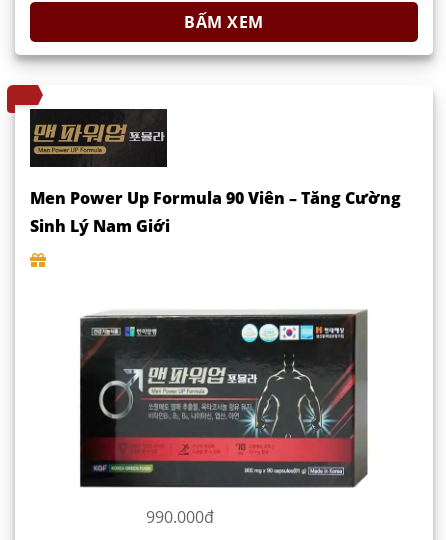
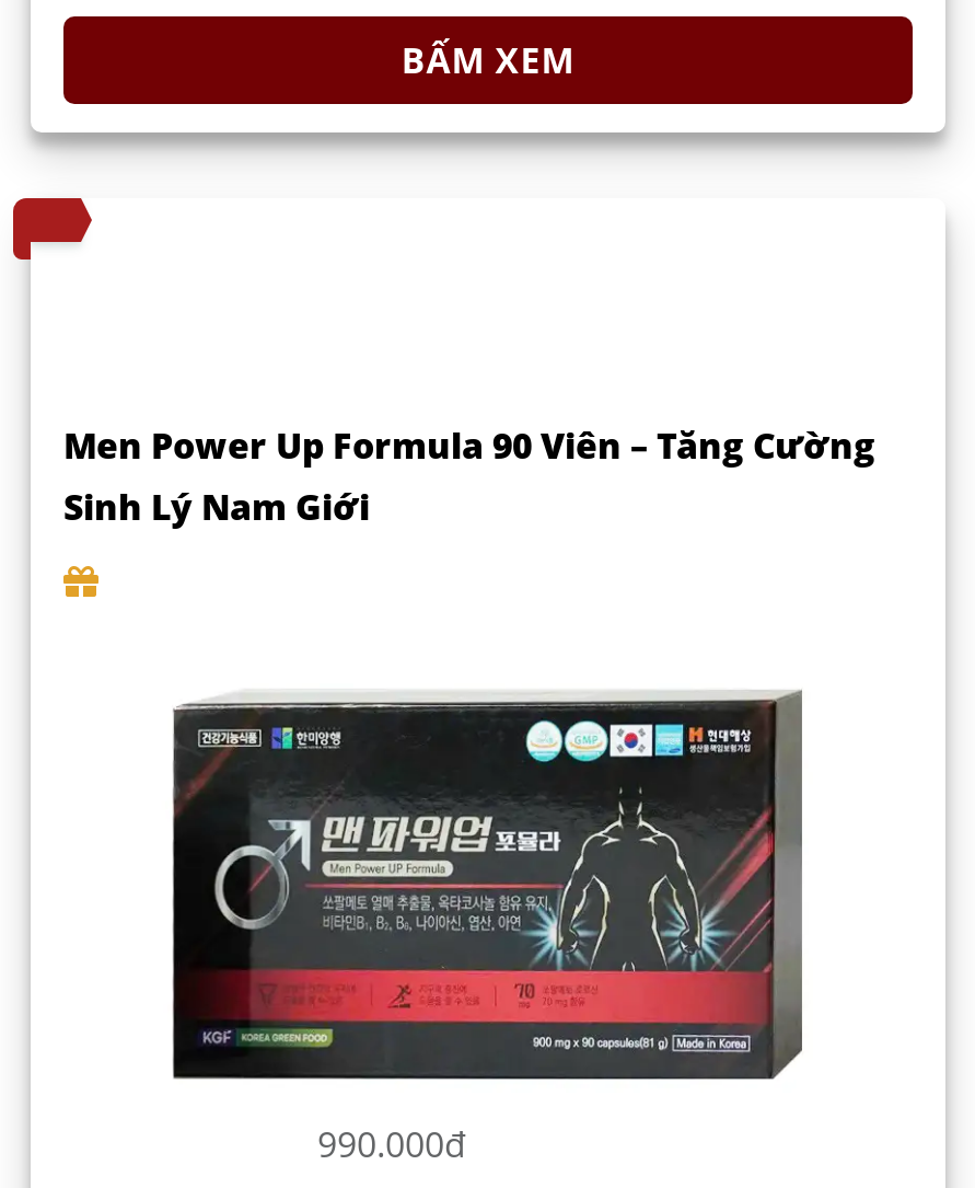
- [image]
